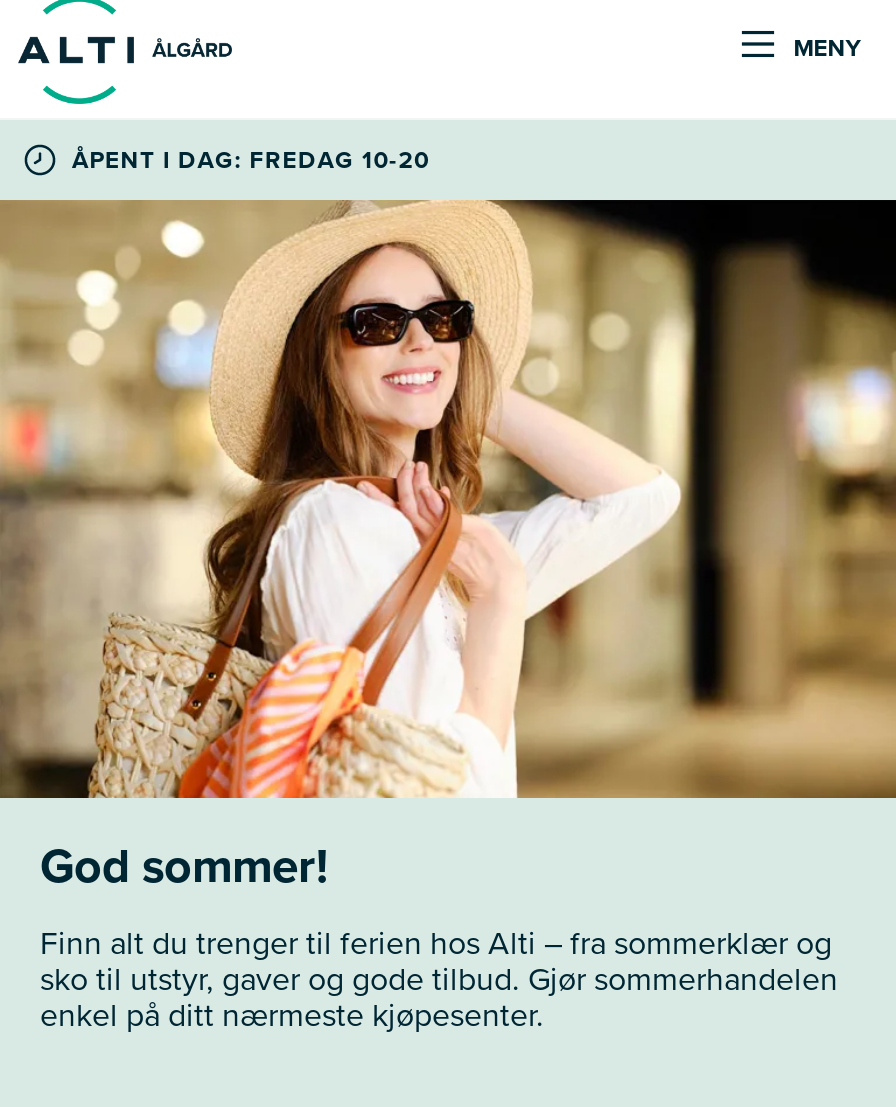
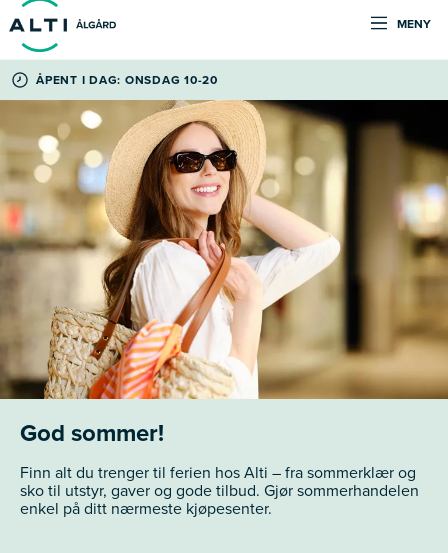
- ÅPENT I DAG: FREDAG 10-20
+ ÅPENT I DAG: ONSDAG 10-20
